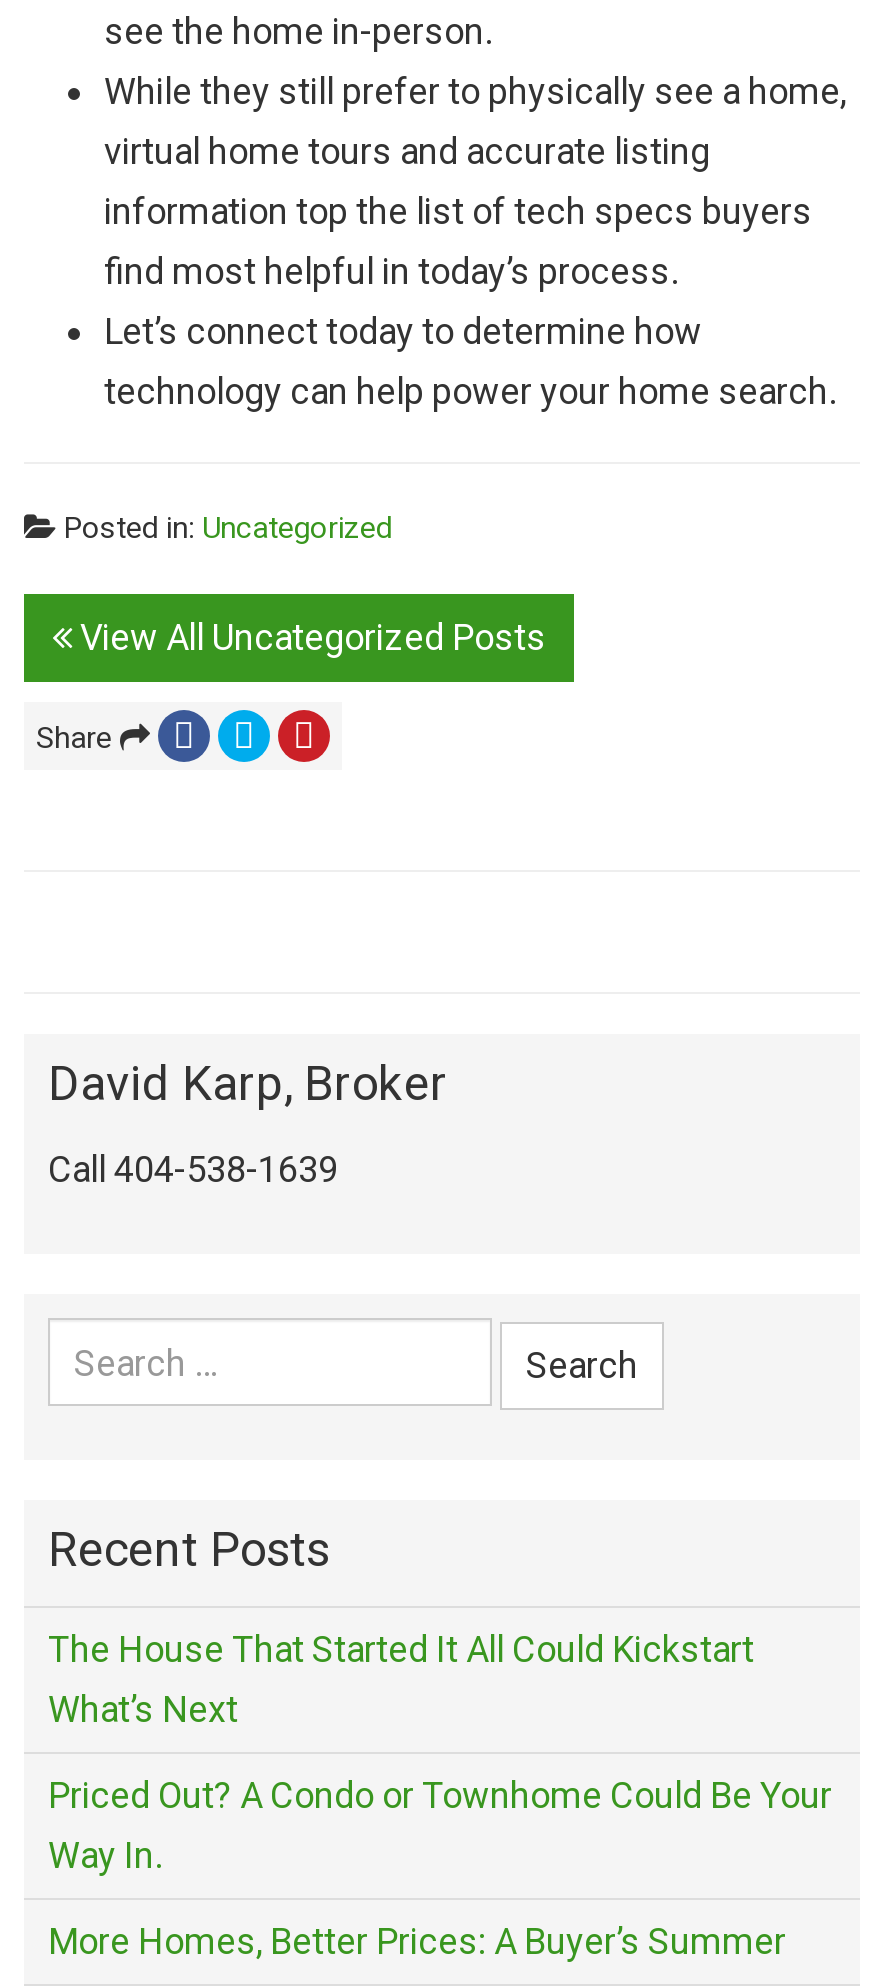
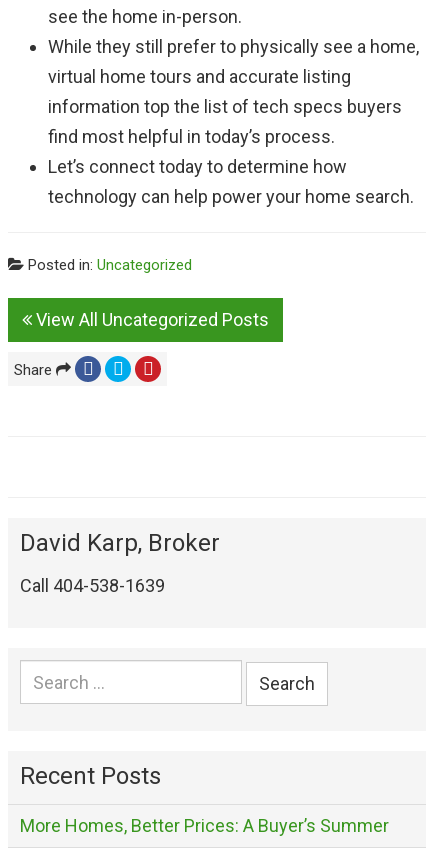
- The House That Started It All Could Kickstart
- What’s Next
- Priced Out? A Condo or Townhome Could Be Your
- Way In.
